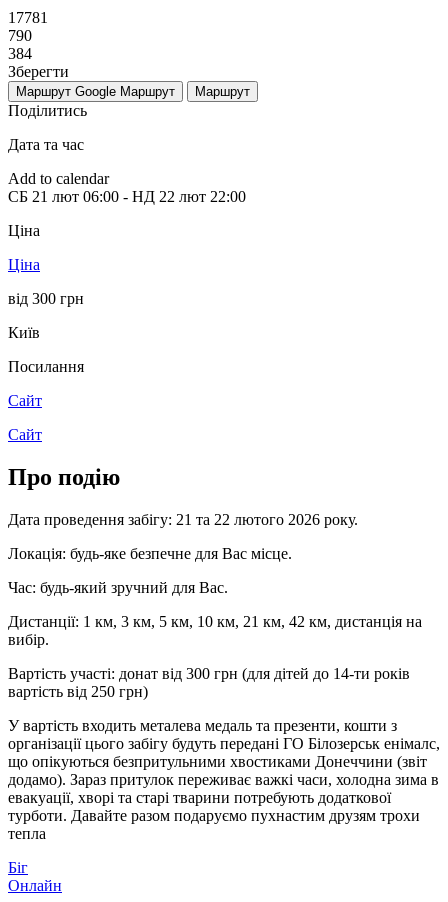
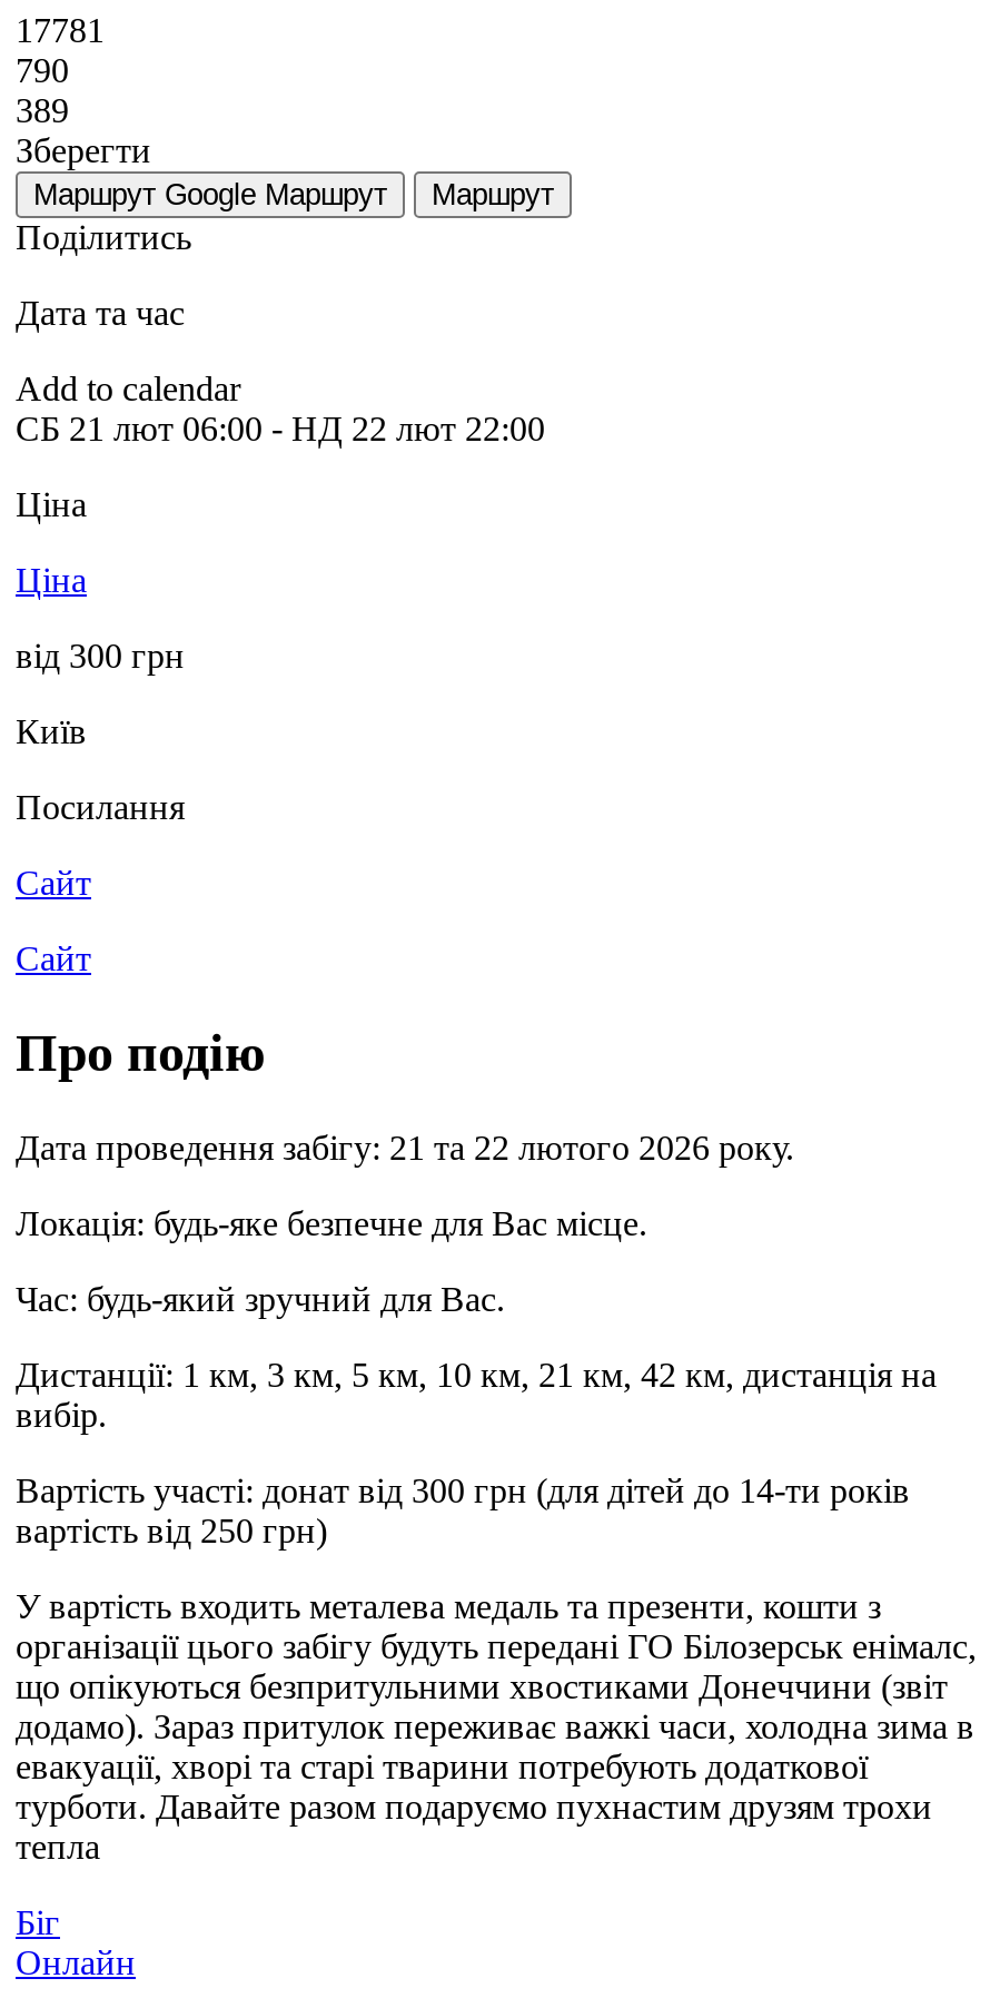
- 384
+ 389
